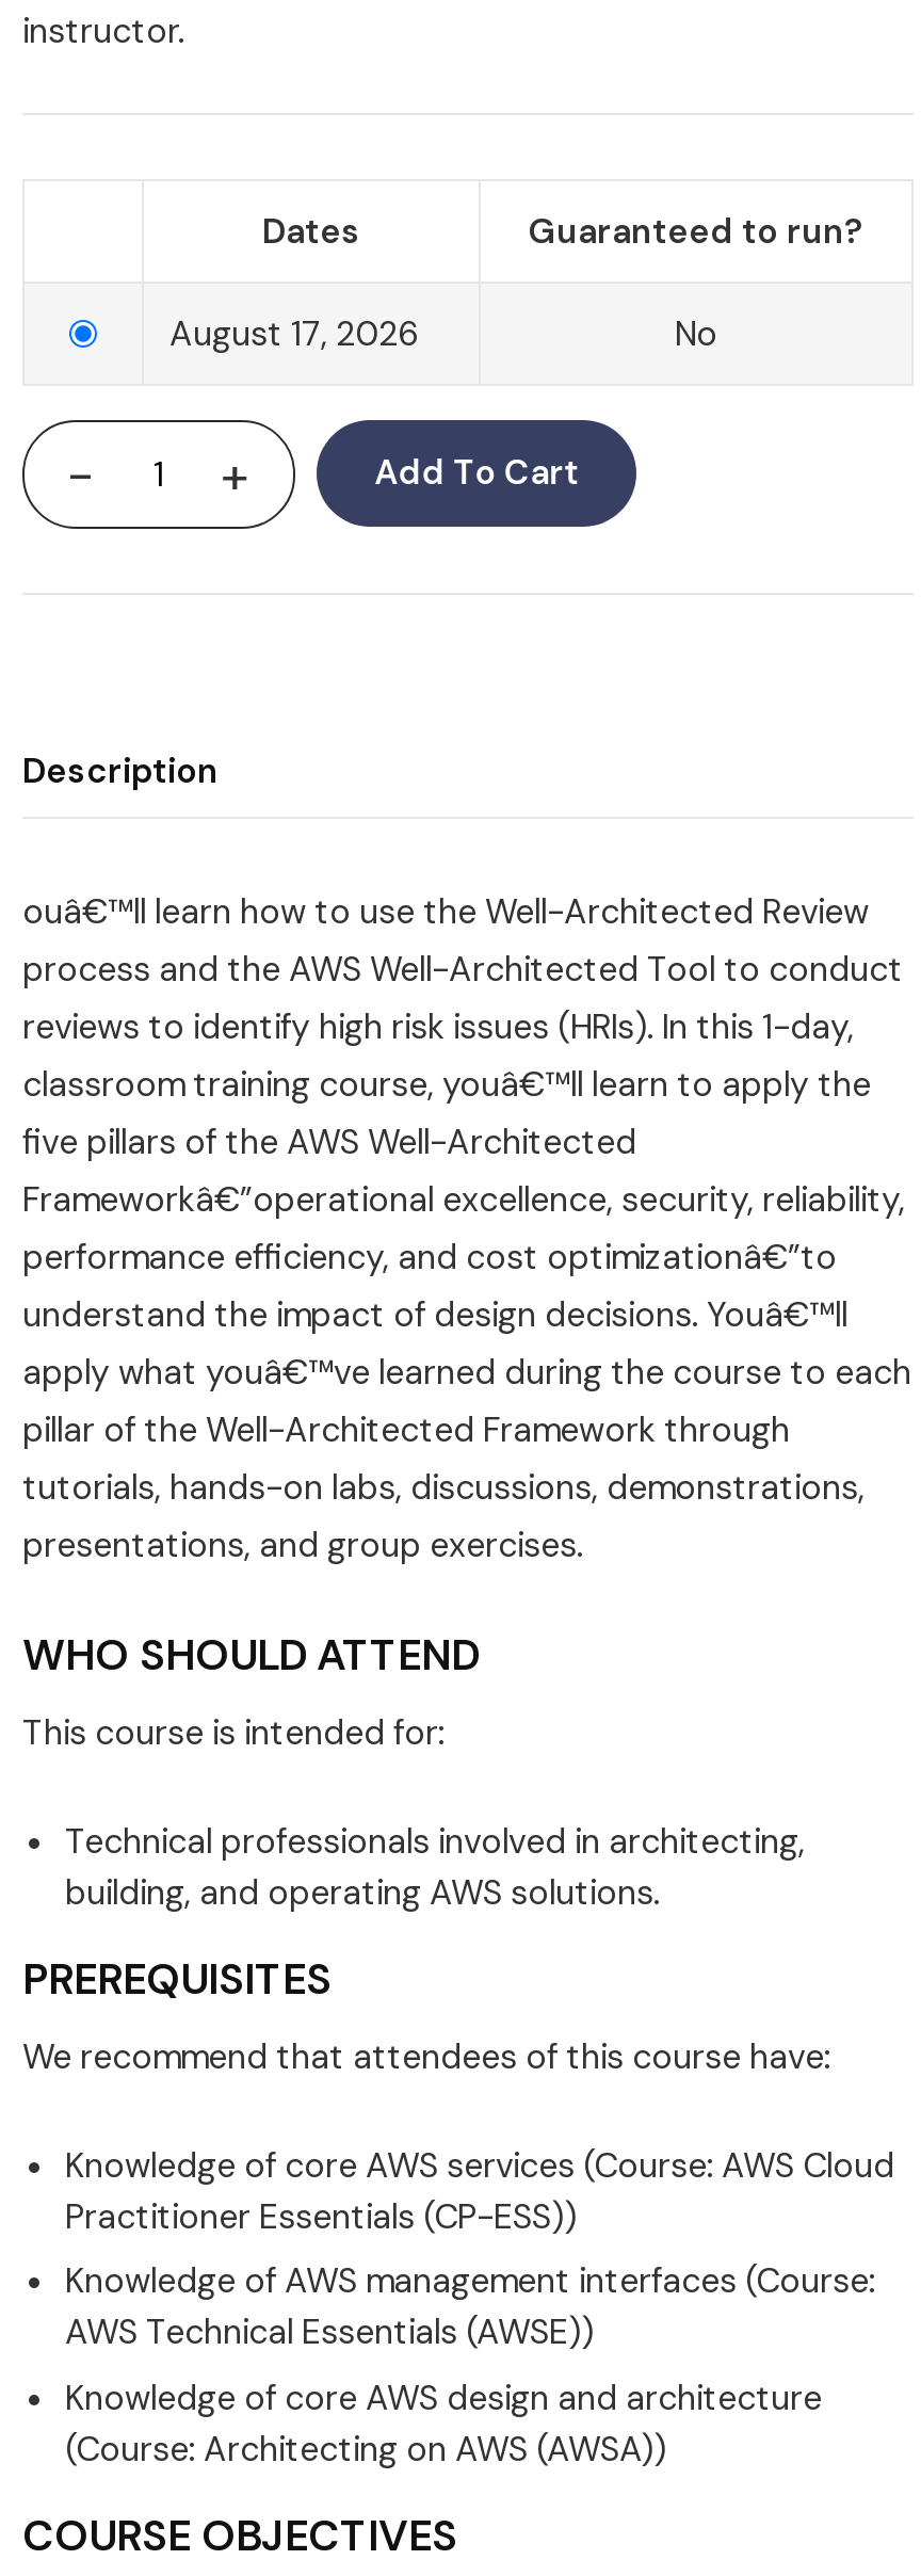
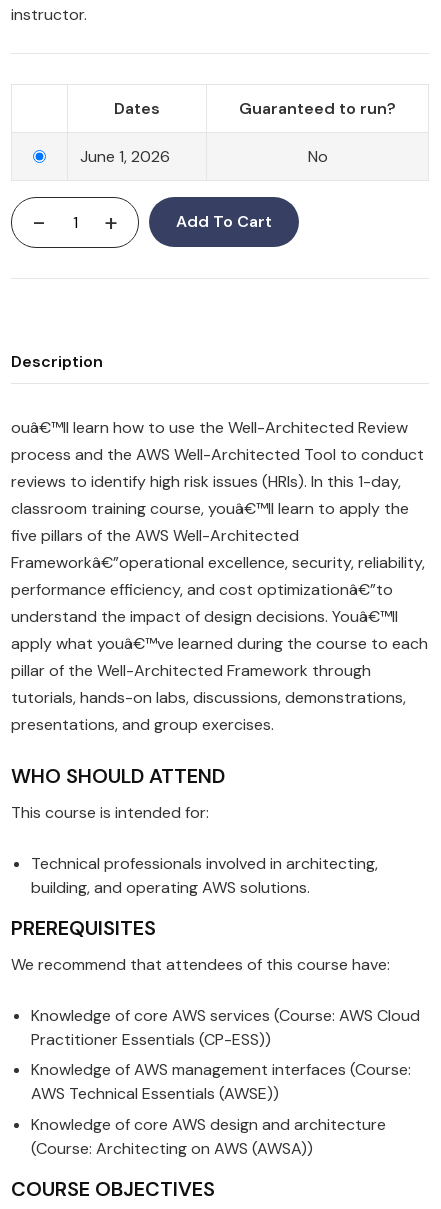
- August 17, 2026
+ June 1, 2026
